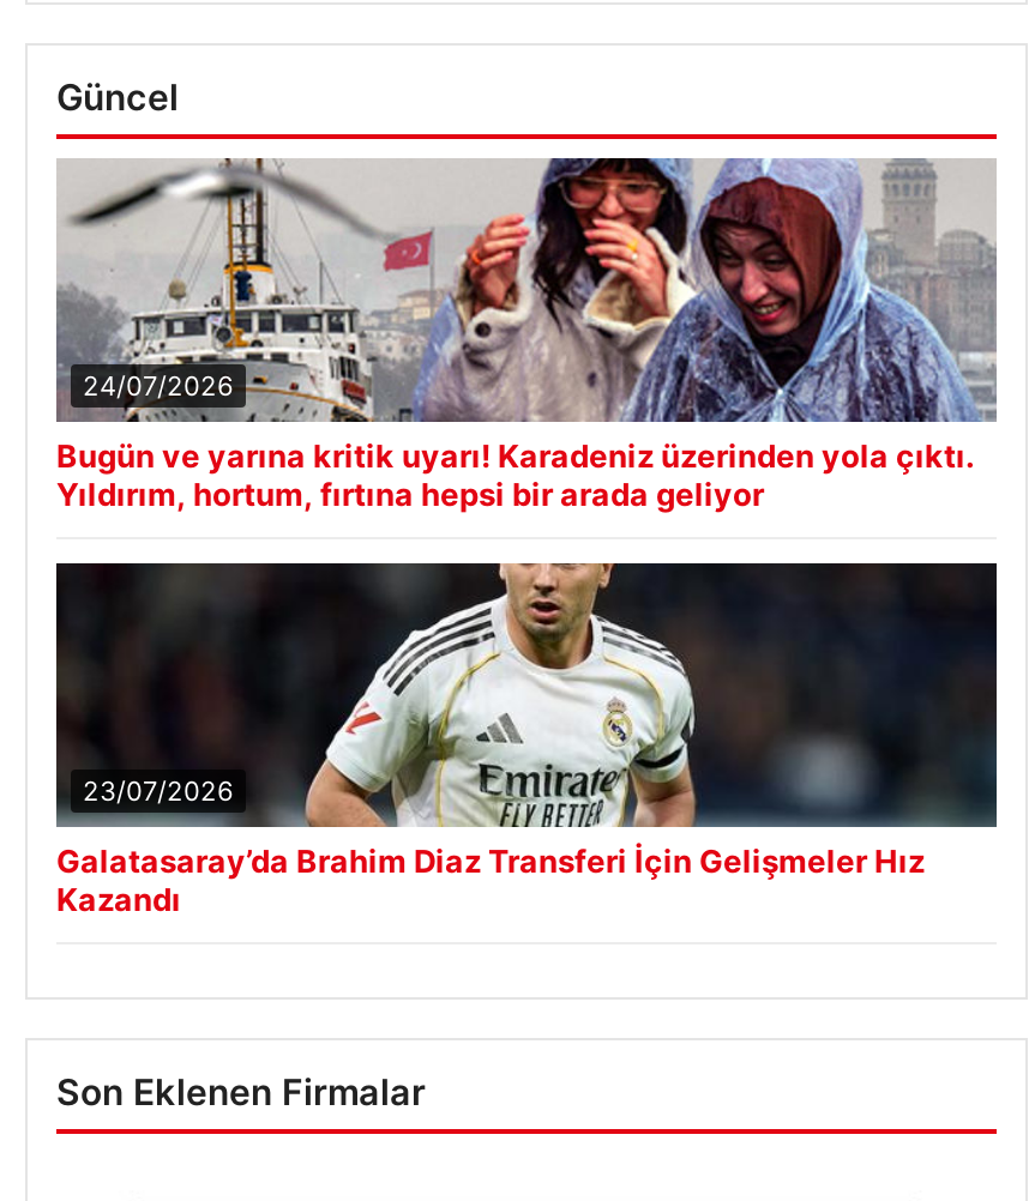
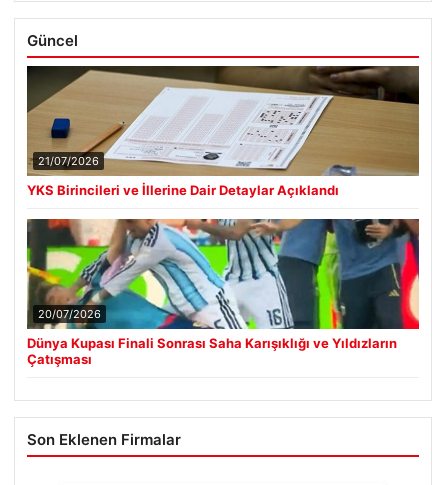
- [image]
- 24/07/2026
+ [image]
+ 21/07/2026

- Bugün ve yarına kritik uyarı! Karadeniz üzerinden yola çıktı.
- Yıldırım, hortum, fırtına hepsi bir arada geliyor
+ YKS Birincileri ve İllerine Dair Detaylar Açıklandı

- [image]
- 23/07/2026
+ [image]
+ 20/07/2026

- Galatasaray’da Brahim Diaz Transferi İçin Gelişmeler Hız
- Kazandı
+ Dünya Kupası Finali Sonrası Saha Karışıklığı ve Yıldızların
+ Çatışması
